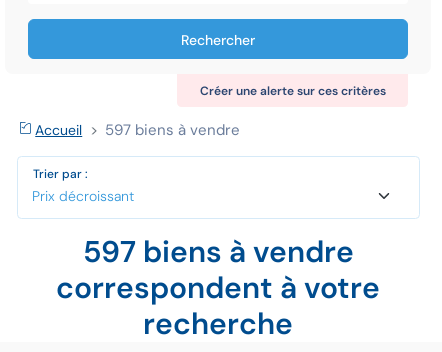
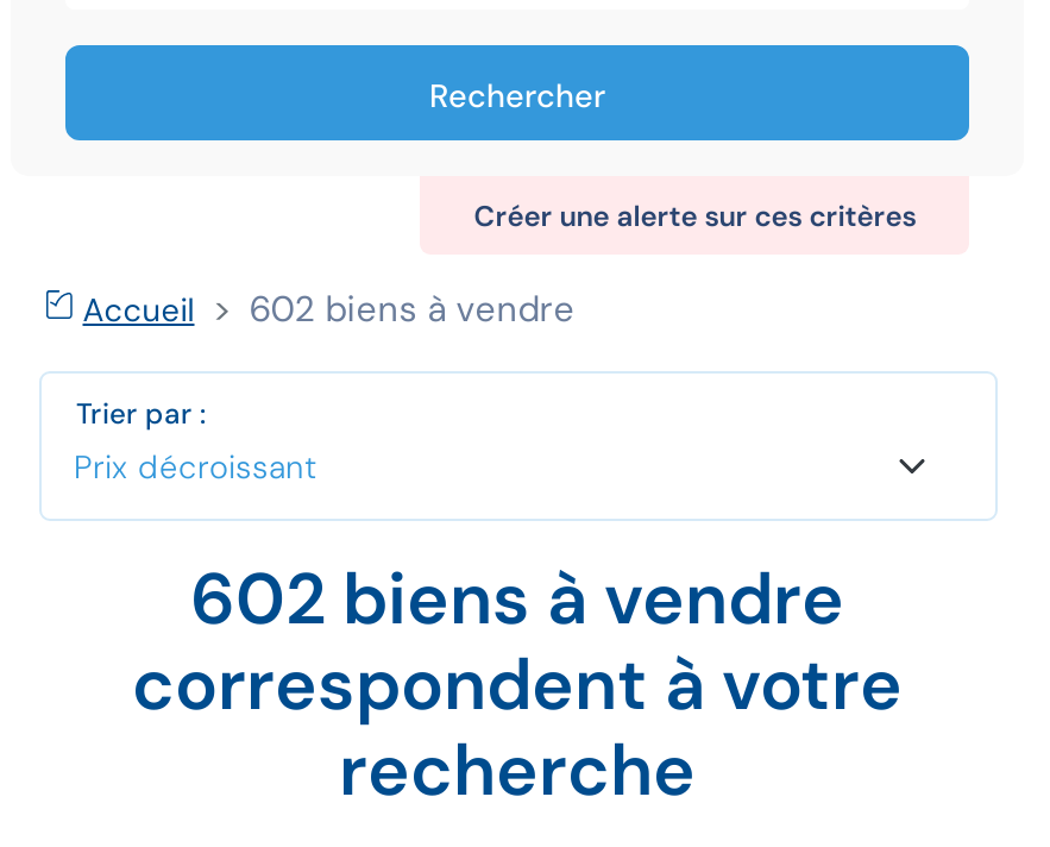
- 597 biens à vendre
+ 602 biens à vendre

- 597 biens à vendre
+ 602 biens à vendre
